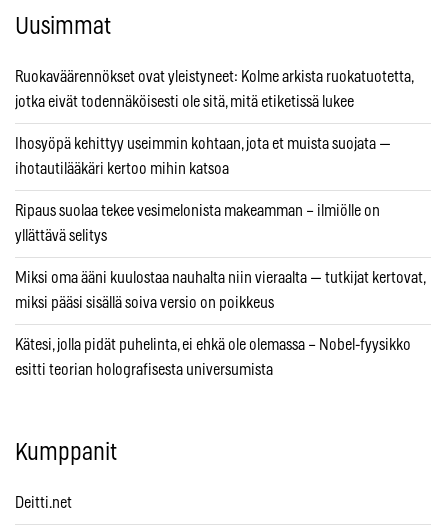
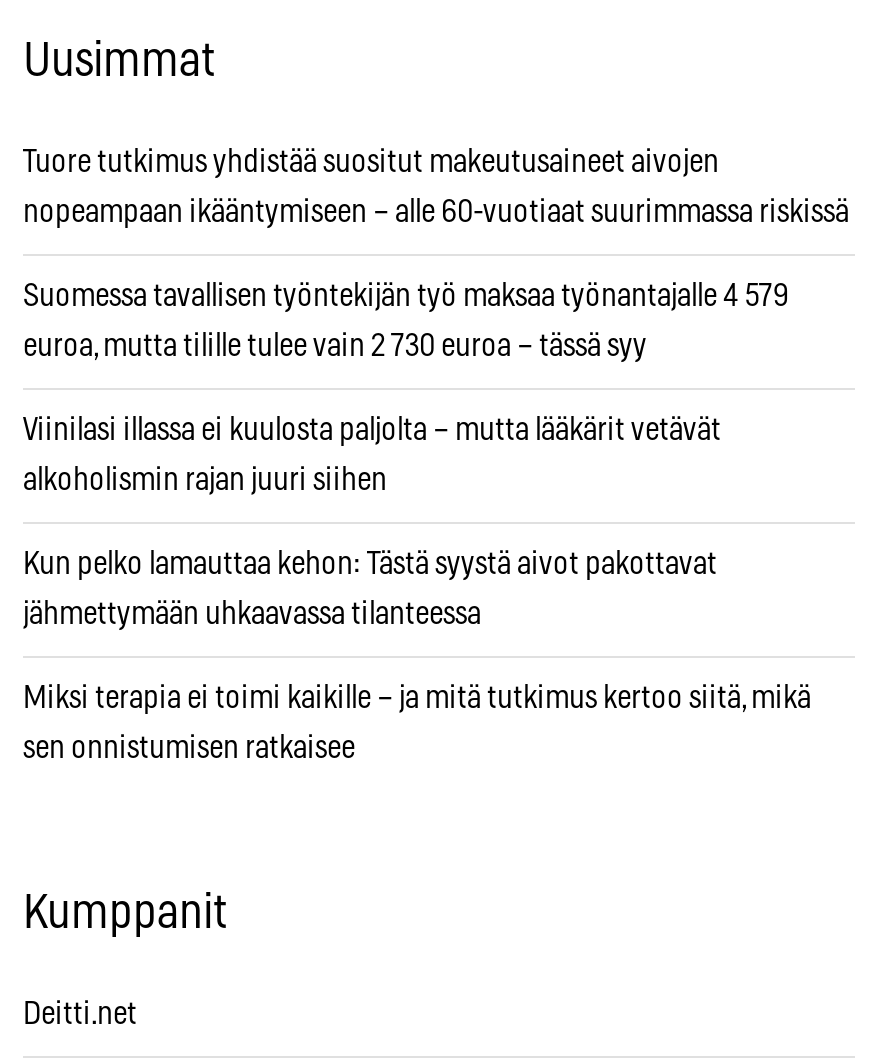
- Ruokaväärennökset ovat yleistyneet: Kolme arkista ruokatuotetta,
+ Tuore tutkimus yhdistää suositut makeutusaineet aivojen

- jotka eivät todennäköisesti ole sitä, mitä etiketissä lukee
+ nopeampaan ikääntymiseen – alle 60-vuotiaat suurimmassa riskissä

- Ihosyöpä kehittyy useimmin kohtaan, jota et muista suojata —
+ Suomessa tavallisen työntekijän työ maksaa työnantajalle 4 579

- ihotautilääkäri kertoo mihin katsoa
+ euroa, mutta tilille tulee vain 2 730 euroa – tässä syy

- Ripaus suolaa tekee vesimelonista makeamman – ilmiölle on
+ Viinilasi illassa ei kuulosta paljolta – mutta lääkärit vetävät

- yllättävä selitys
+ alkoholismin rajan juuri siihen

- Miksi oma ääni kuulostaa nauhalta niin vieraalta — tutkijat kertovat,
+ Kun pelko lamauttaa kehon: Tästä syystä aivot pakottavat

- miksi pääsi sisällä soiva versio on poikkeus
+ jähmettymään uhkaavassa tilanteessa

- Kätesi, jolla pidät puhelinta, ei ehkä ole olemassa – Nobel-fyysikko
+ Miksi terapia ei toimi kaikille – ja mitä tutkimus kertoo siitä, mikä

- esitti teorian holografisesta universumista
+ sen onnistumisen ratkaisee
